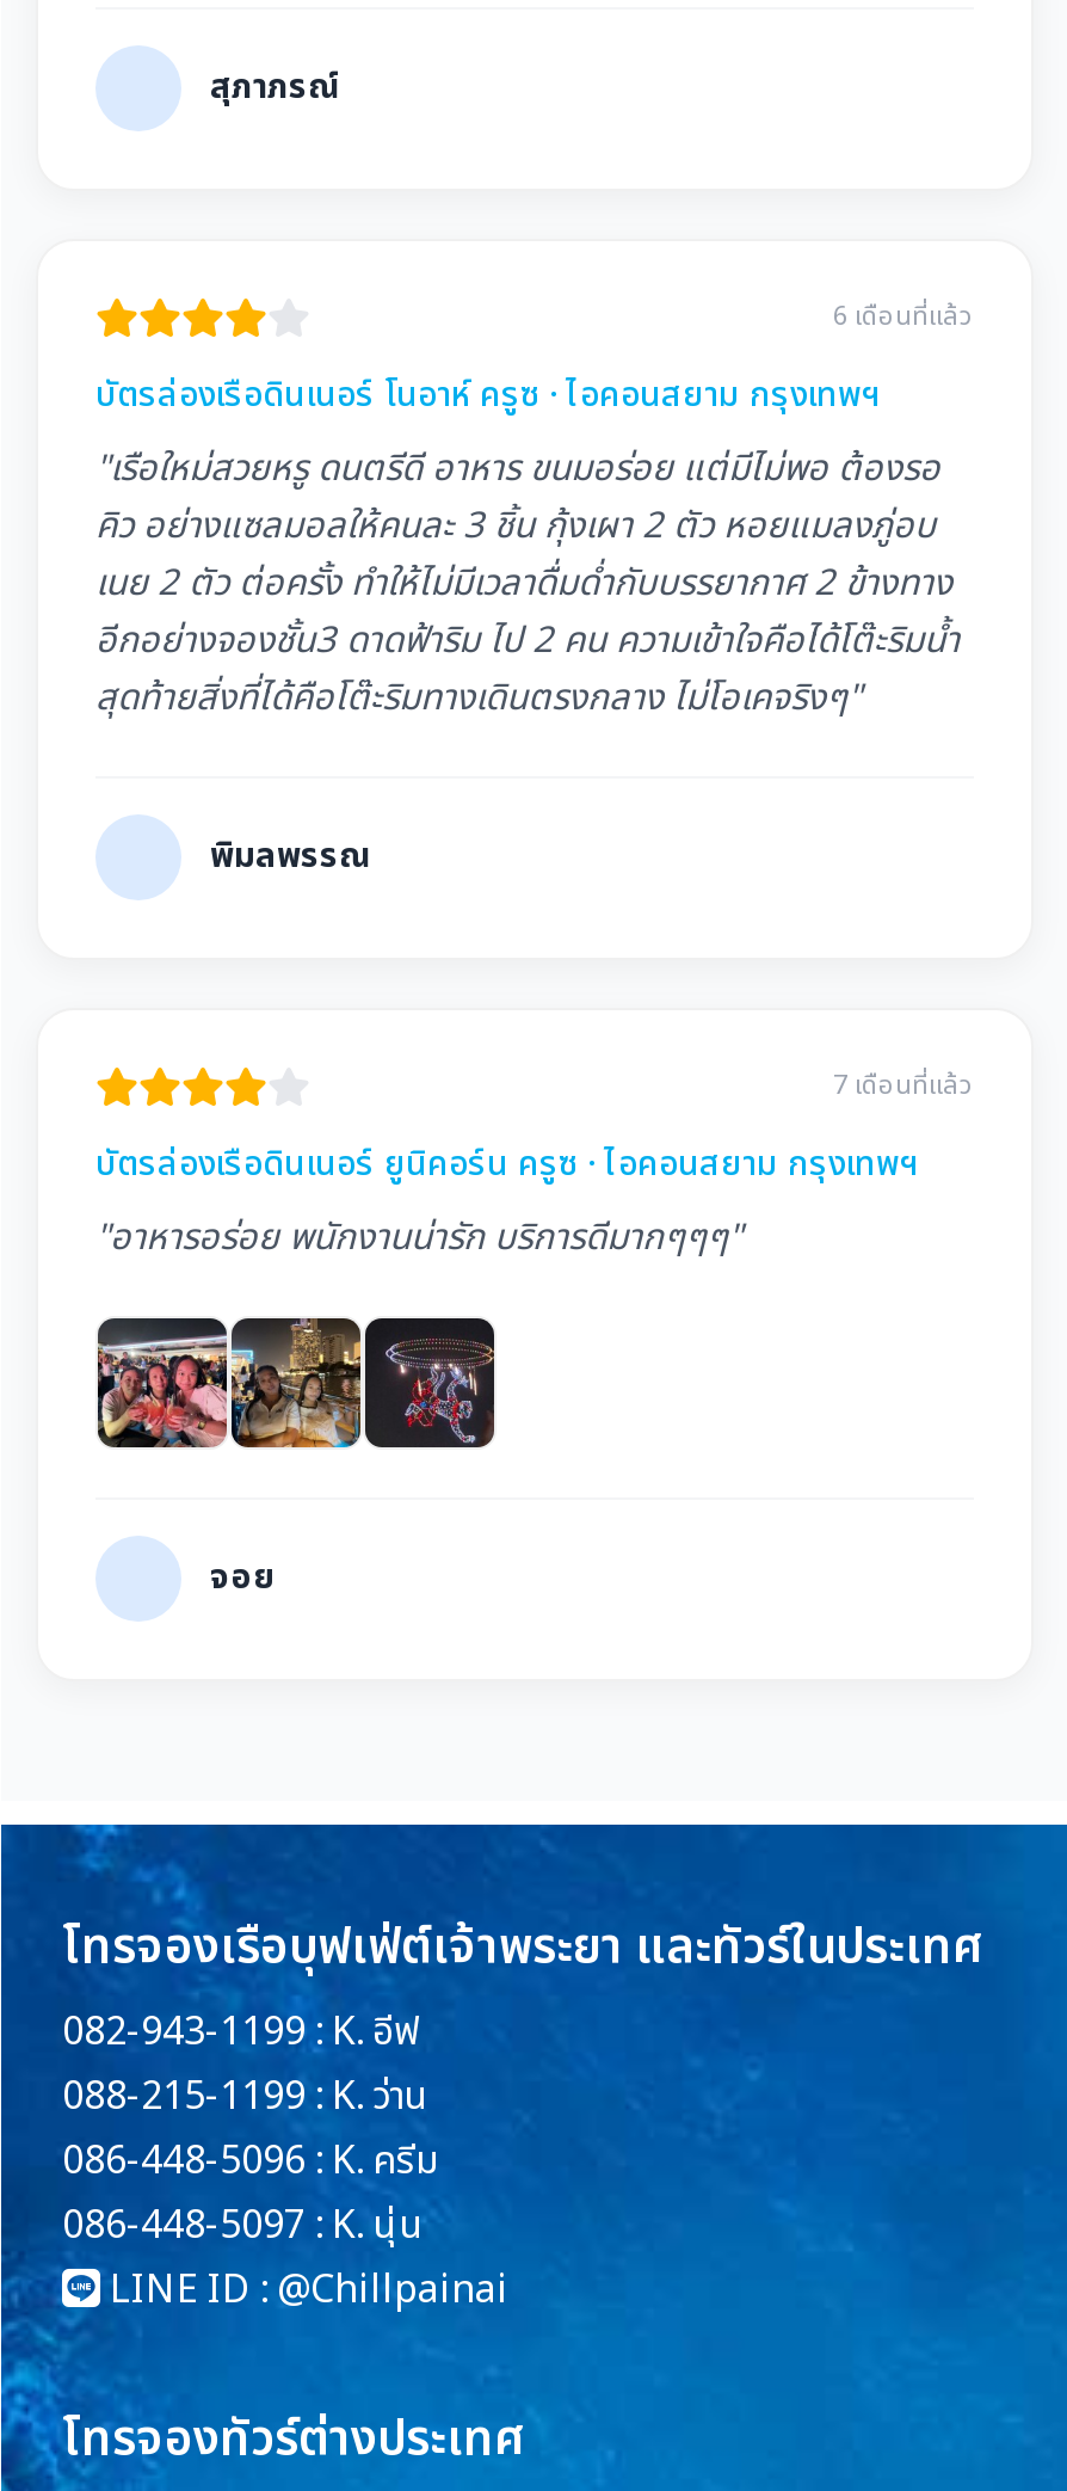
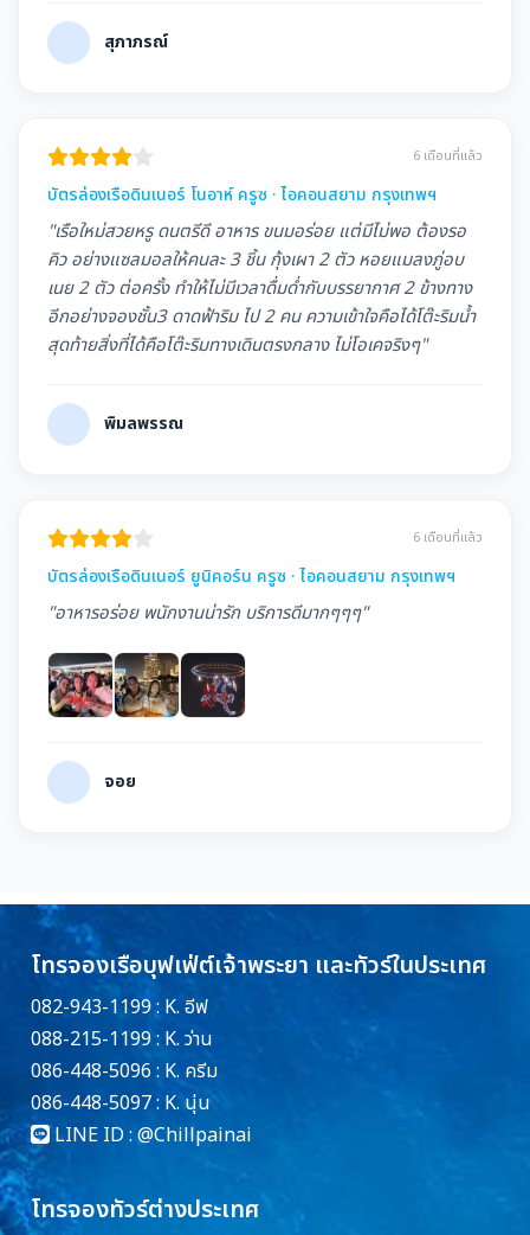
- 7 เดือนที่แล้ว
+ 6 เดือนที่แล้ว
